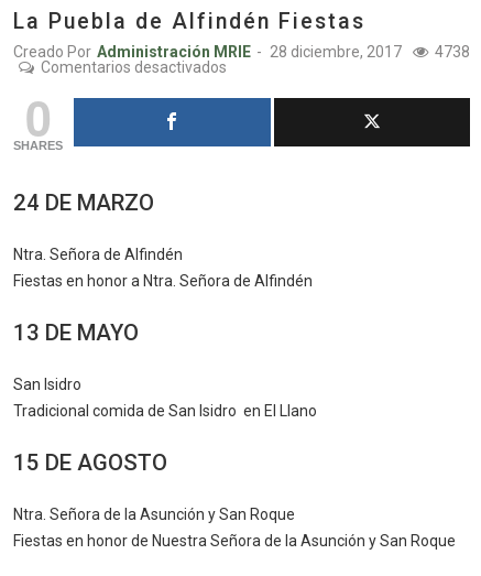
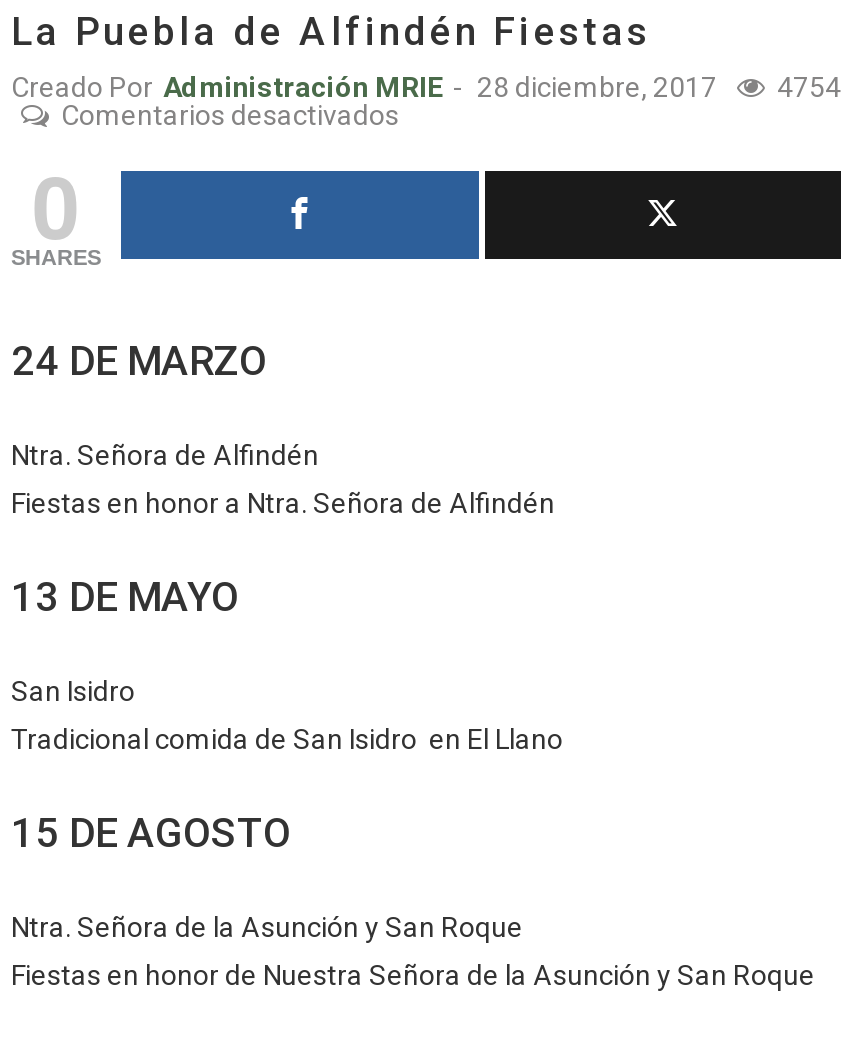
- Creado Por Administración MRIE - 28 diciembre, 2017 4738
+ Creado Por Administración MRIE - 28 diciembre, 2017 4754
